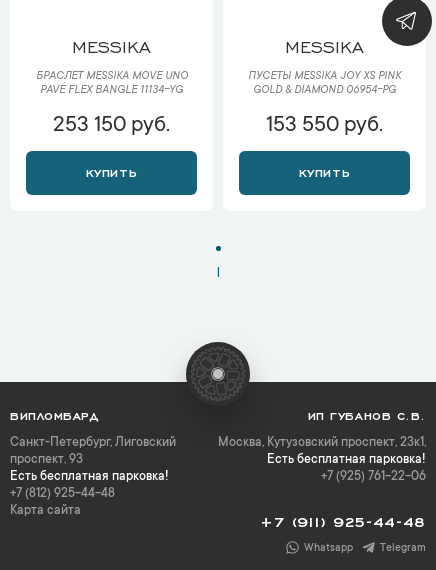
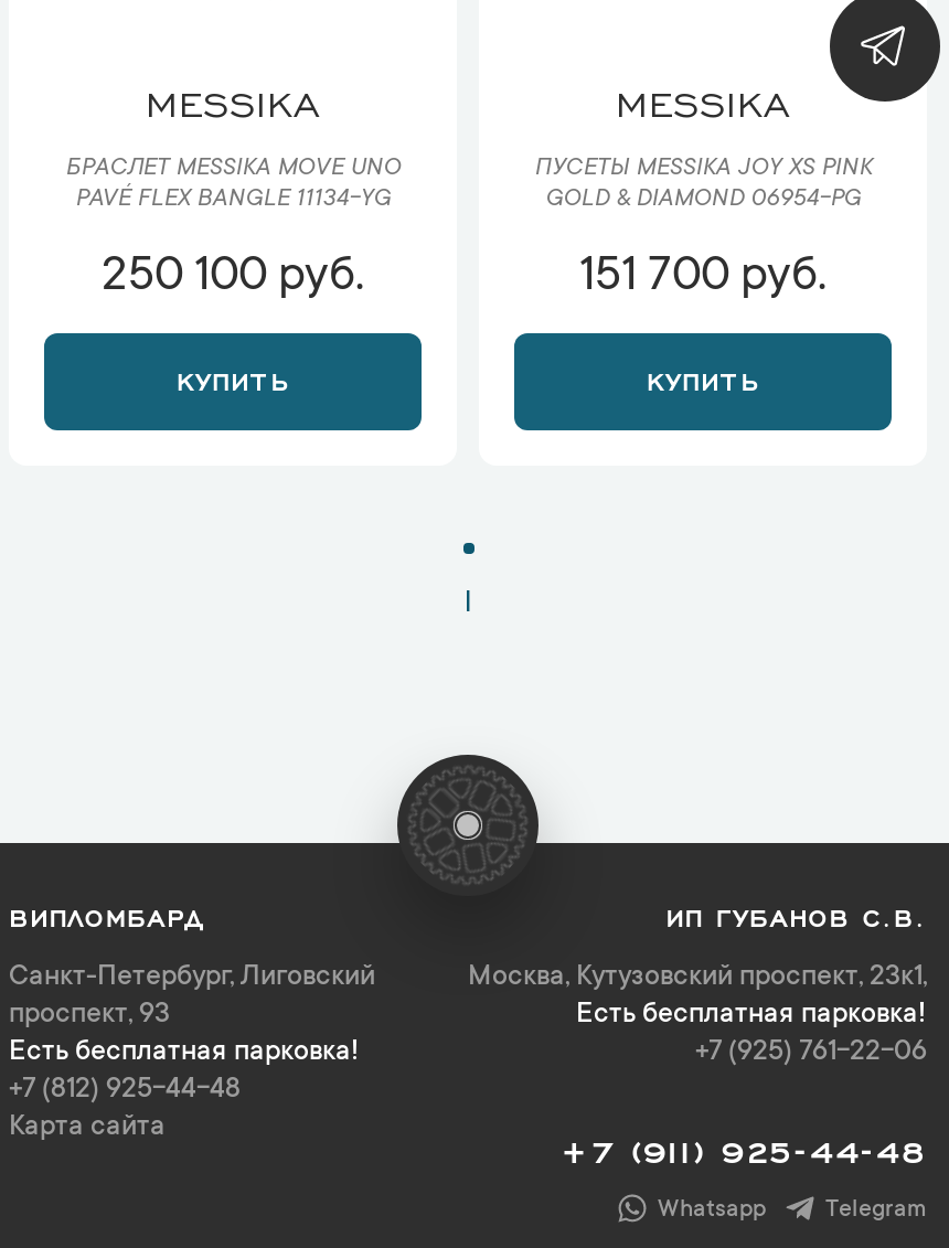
- 253 150 руб.
+ 250 100 руб.

- 153 550 руб.
+ 151 700 руб.
